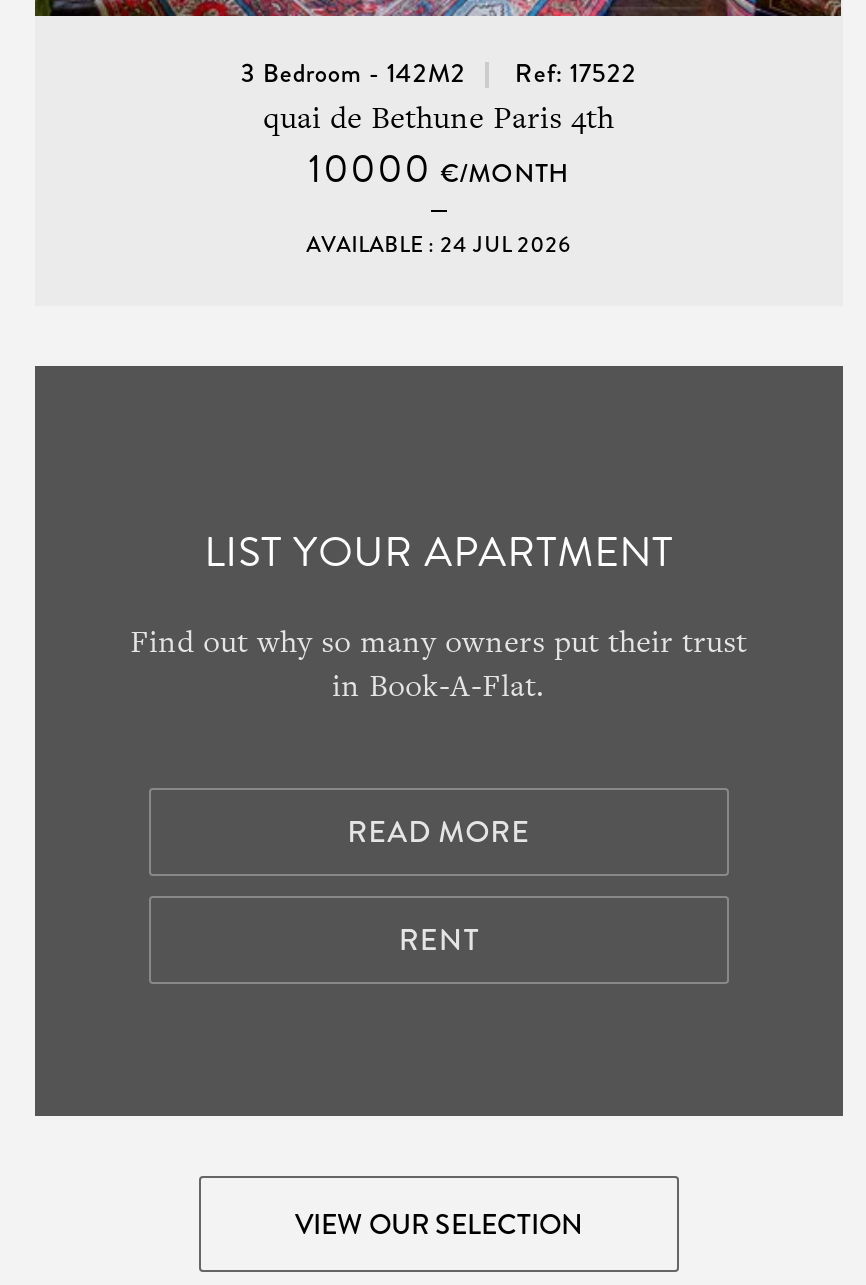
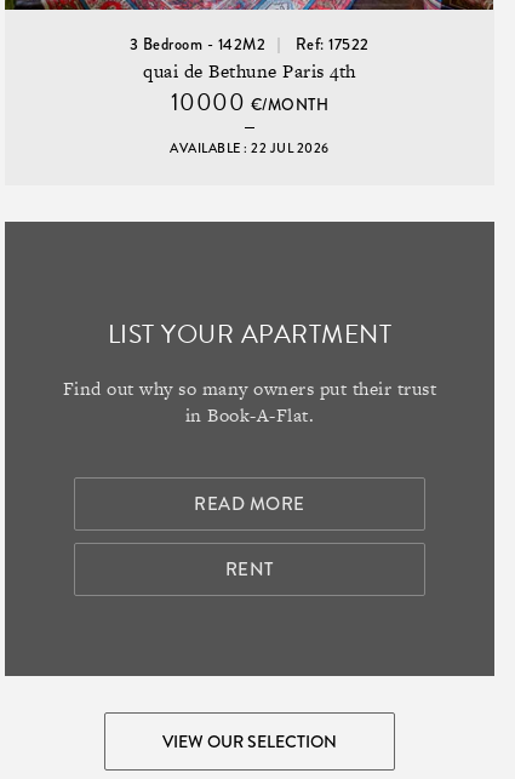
- AVAILABLE : 24 JUL 2026
+ AVAILABLE : 22 JUL 2026
